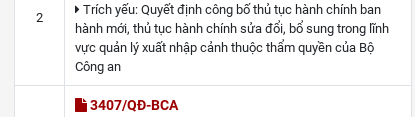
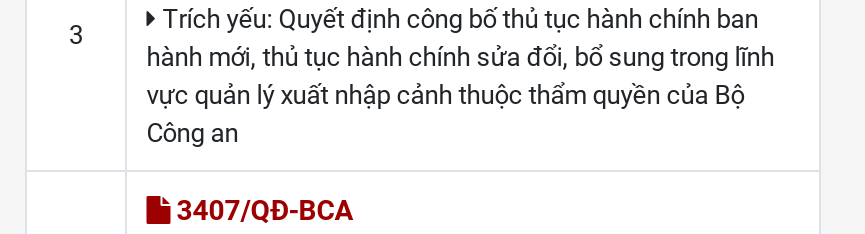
- 2
+ 3
